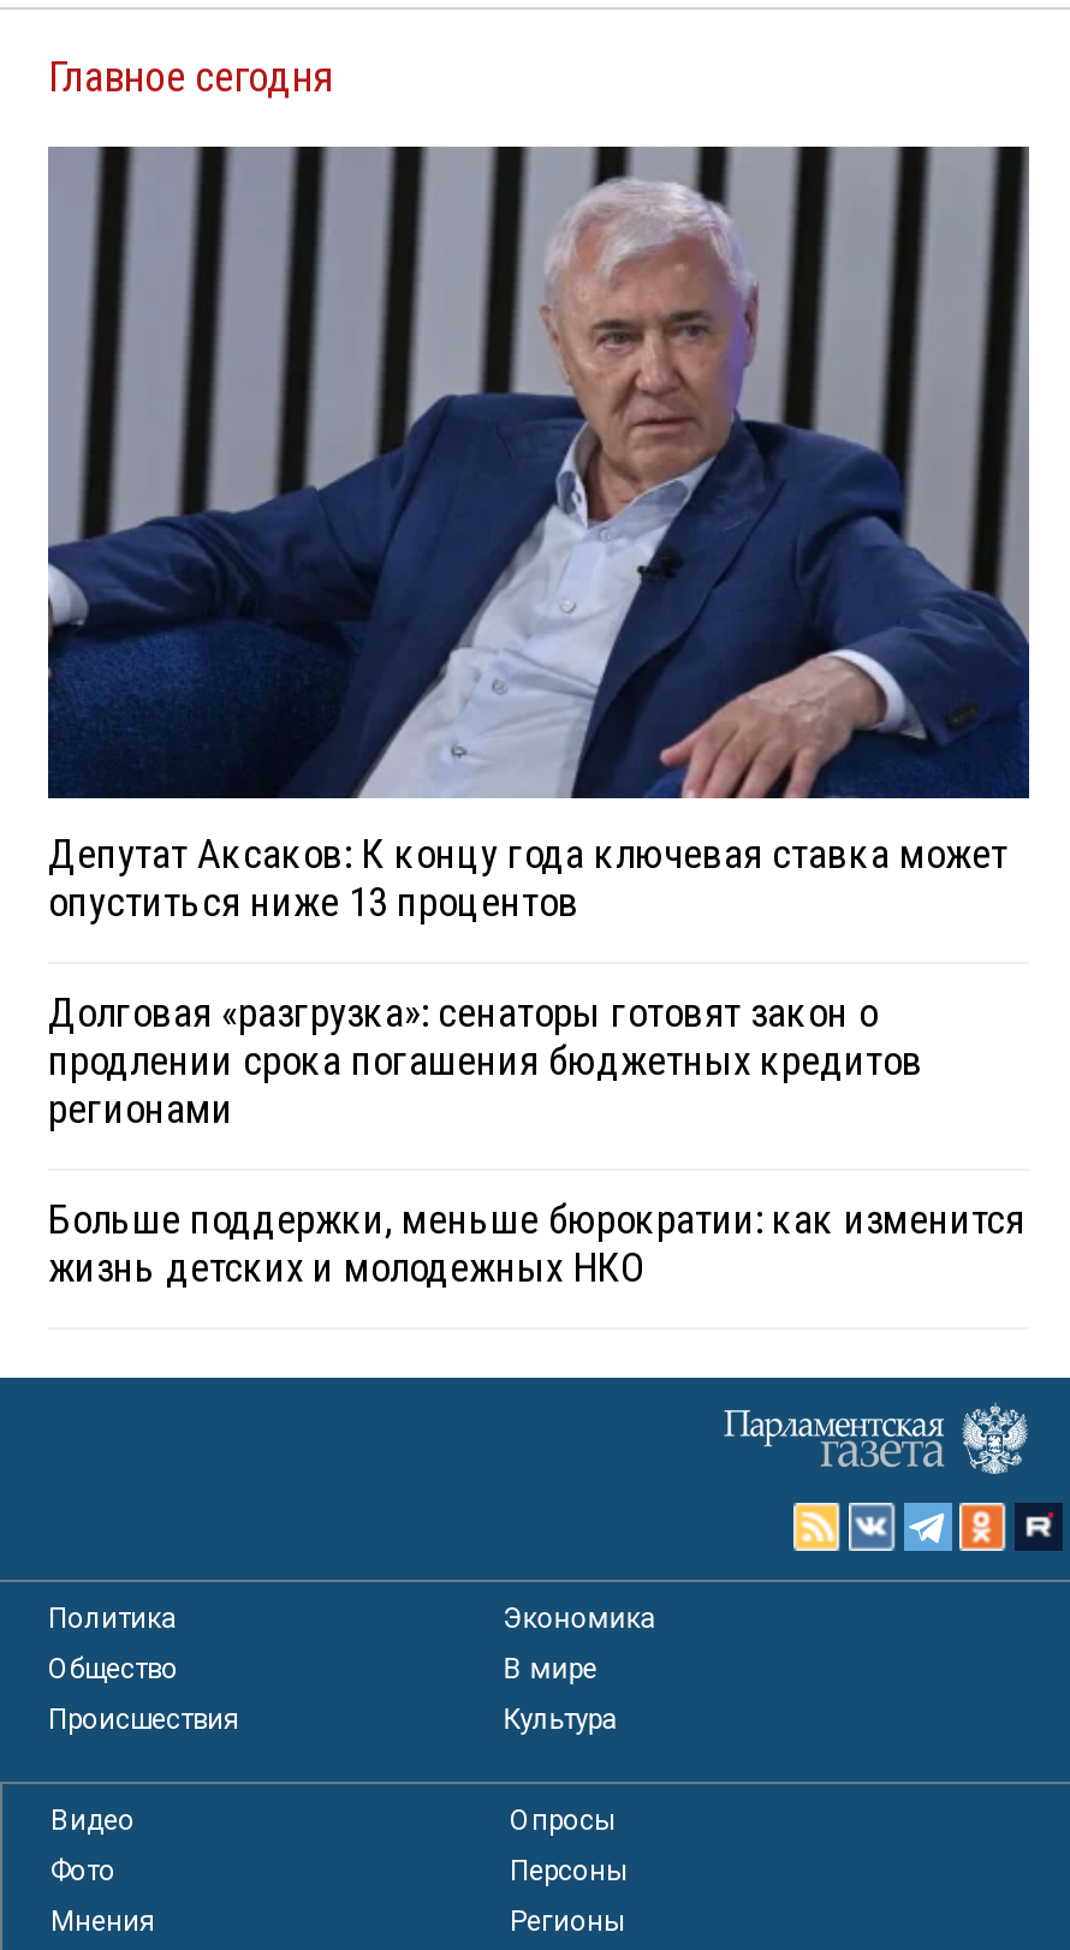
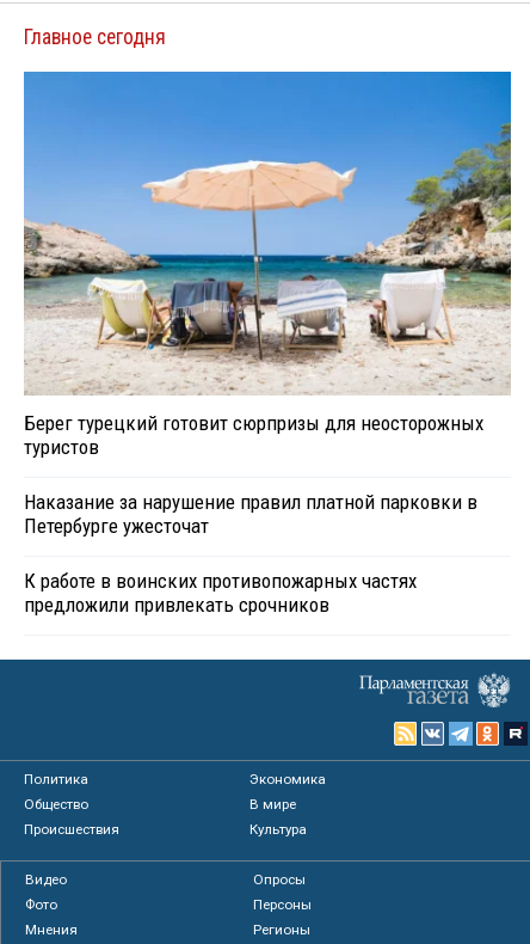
- [image]
- Депутат Аксаков: К концу года ключевая ставка может
- опуститься ниже 13 процентов
+ [image]
+ Берег турецкий готовит сюрпризы для неосторожных
+ туристов

- Долговая «разгрузка»: сенаторы готовят закон о
- продлении срока погашения бюджетных кредитов
- регионами
+ Наказание за нарушение правил платной парковки в
+ Петербурге ужесточат

- Больше поддержки, меньше бюрократии: как изменится
- жизнь детских и молодежных НКО
+ К работе в воинских противопожарных частях
+ предложили привлекать срочников
